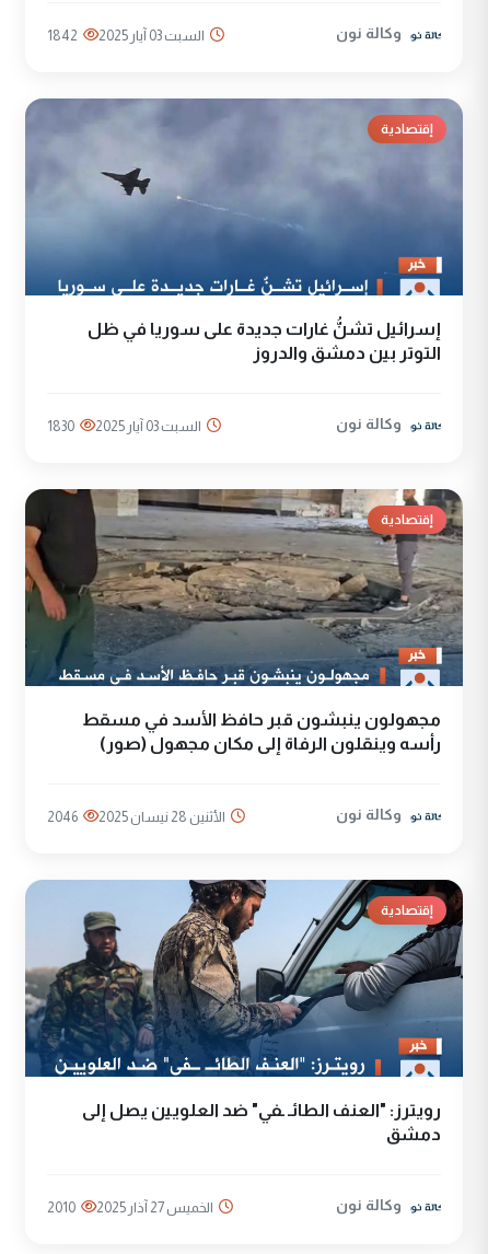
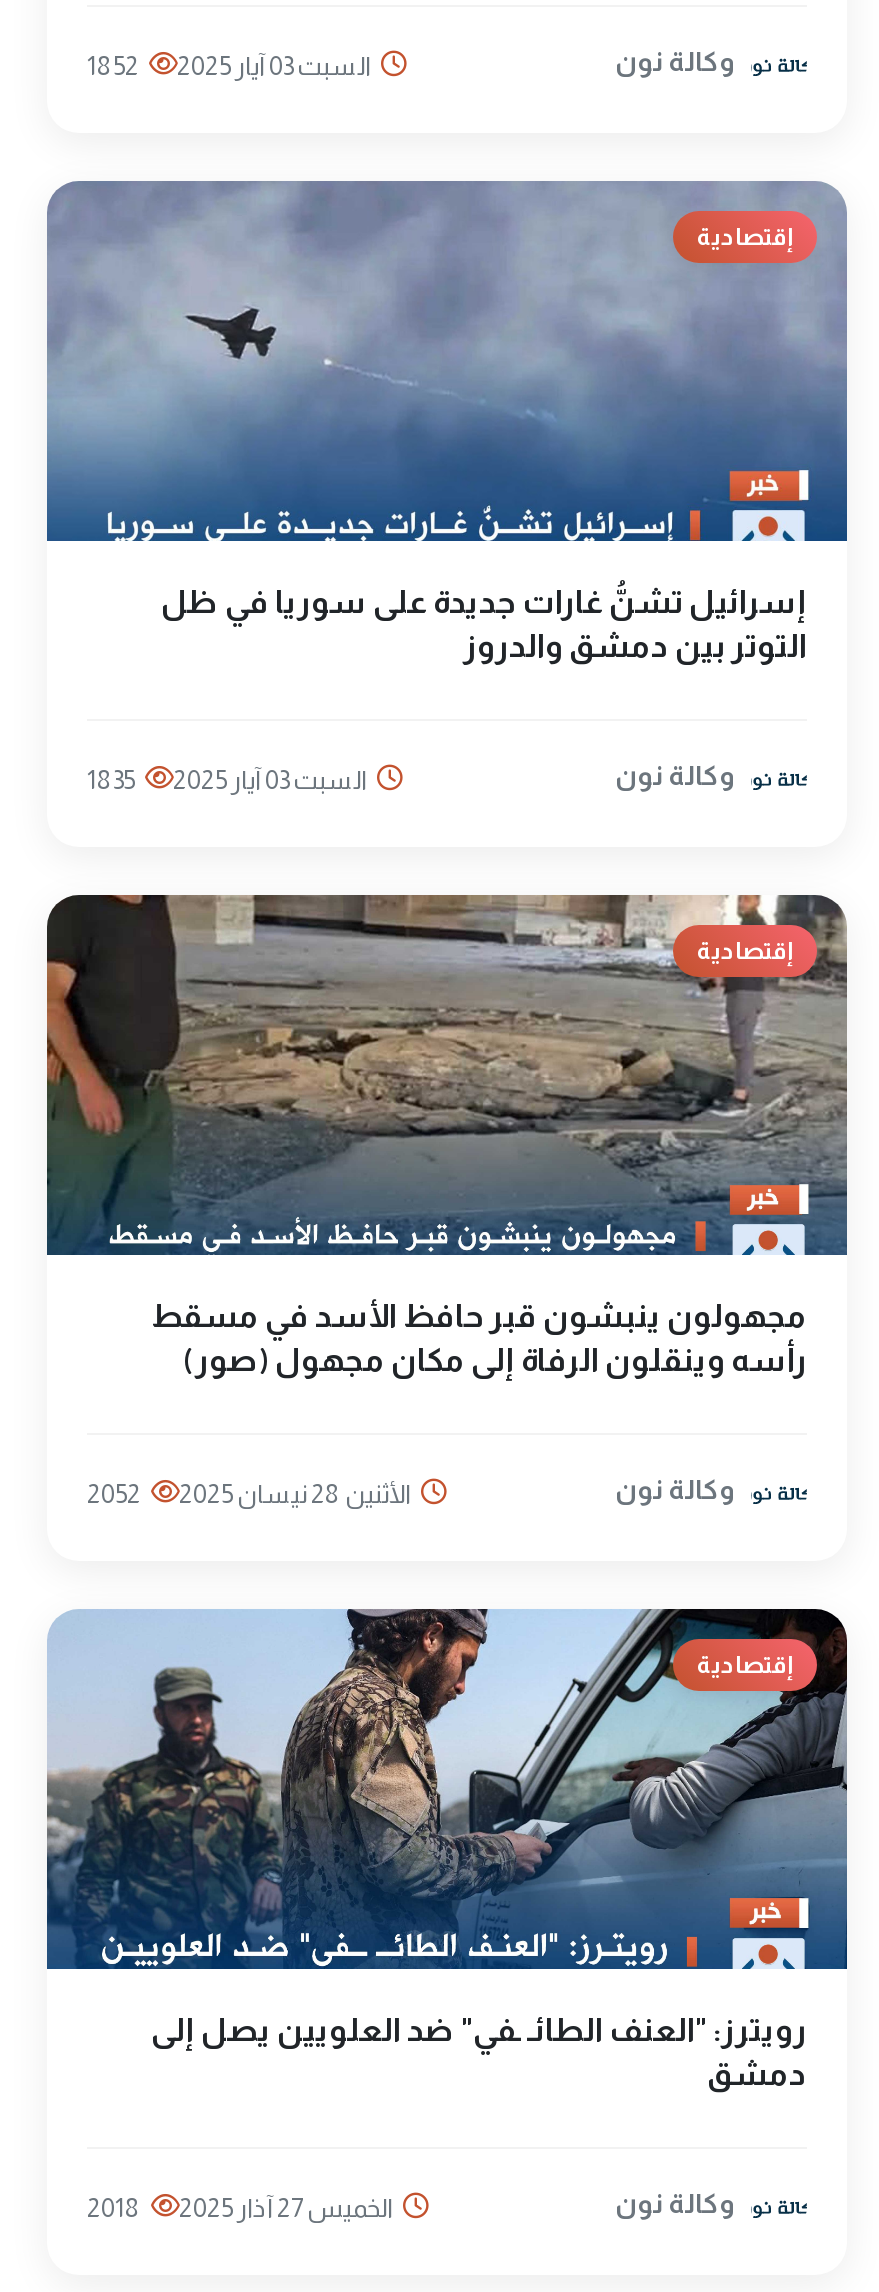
- 1842
+ 1852

- 1830
+ 1835

- 2046
+ 2052

- 2010
+ 2018
